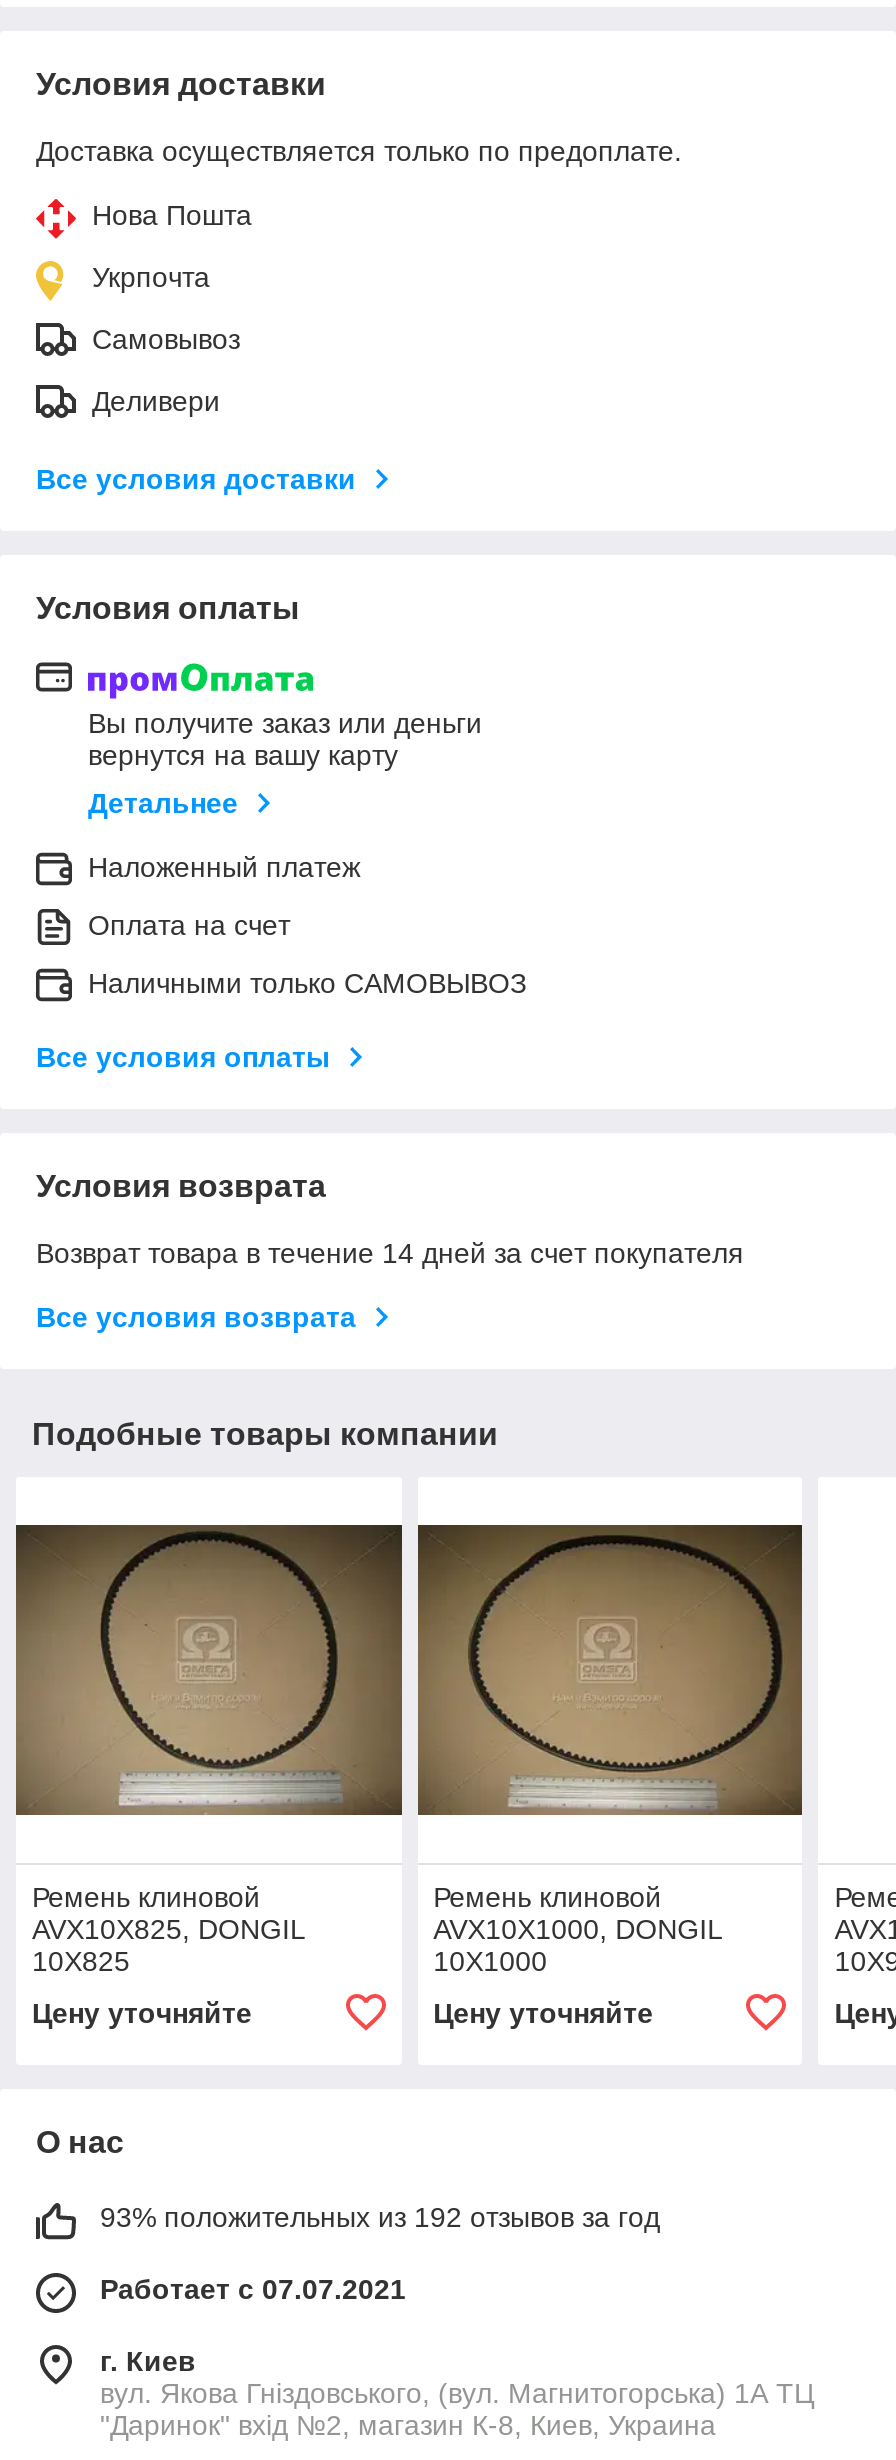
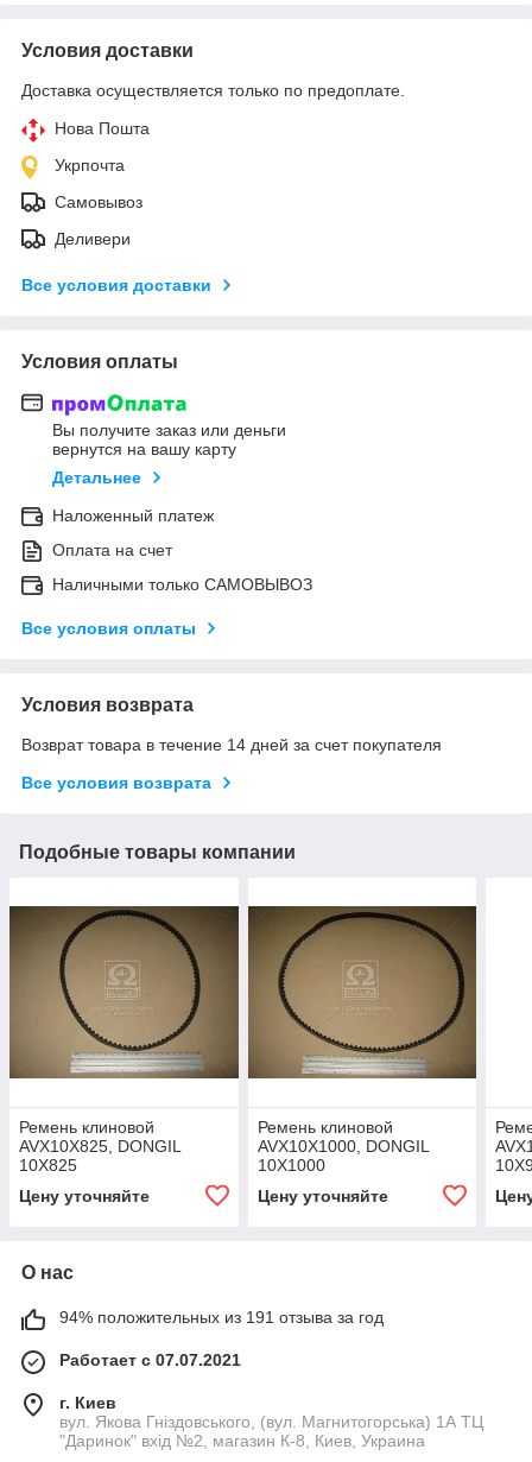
- 93% положительных из 192 отзывов за год
+ 94% положительных из 191 отзыва за год
